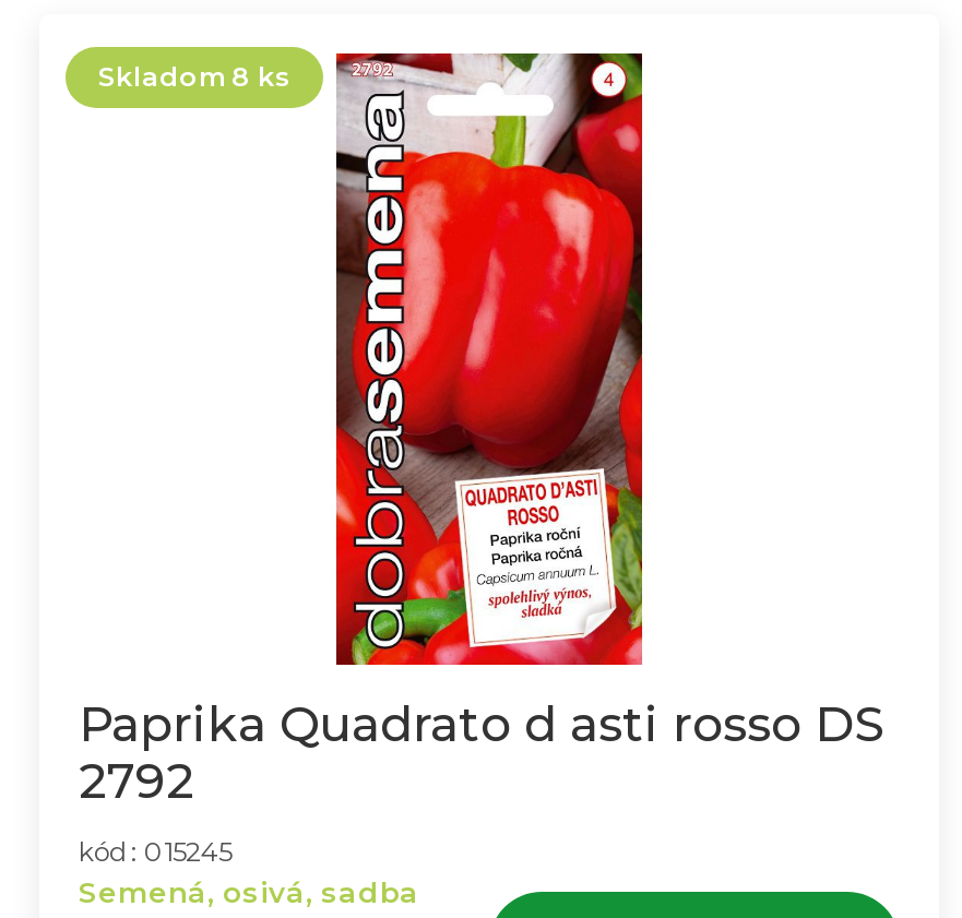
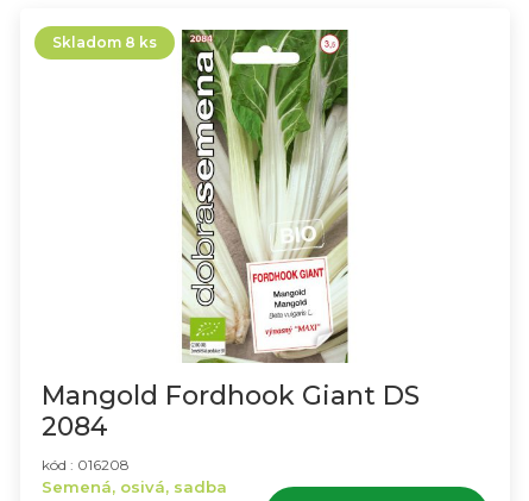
- [image]
- Paprika Quadrato d asti rosso DS
- 2792
- kód : 015245
+ [image]
+ Mangold Fordhook Giant DS
+ 2084
+ kód : 016208
